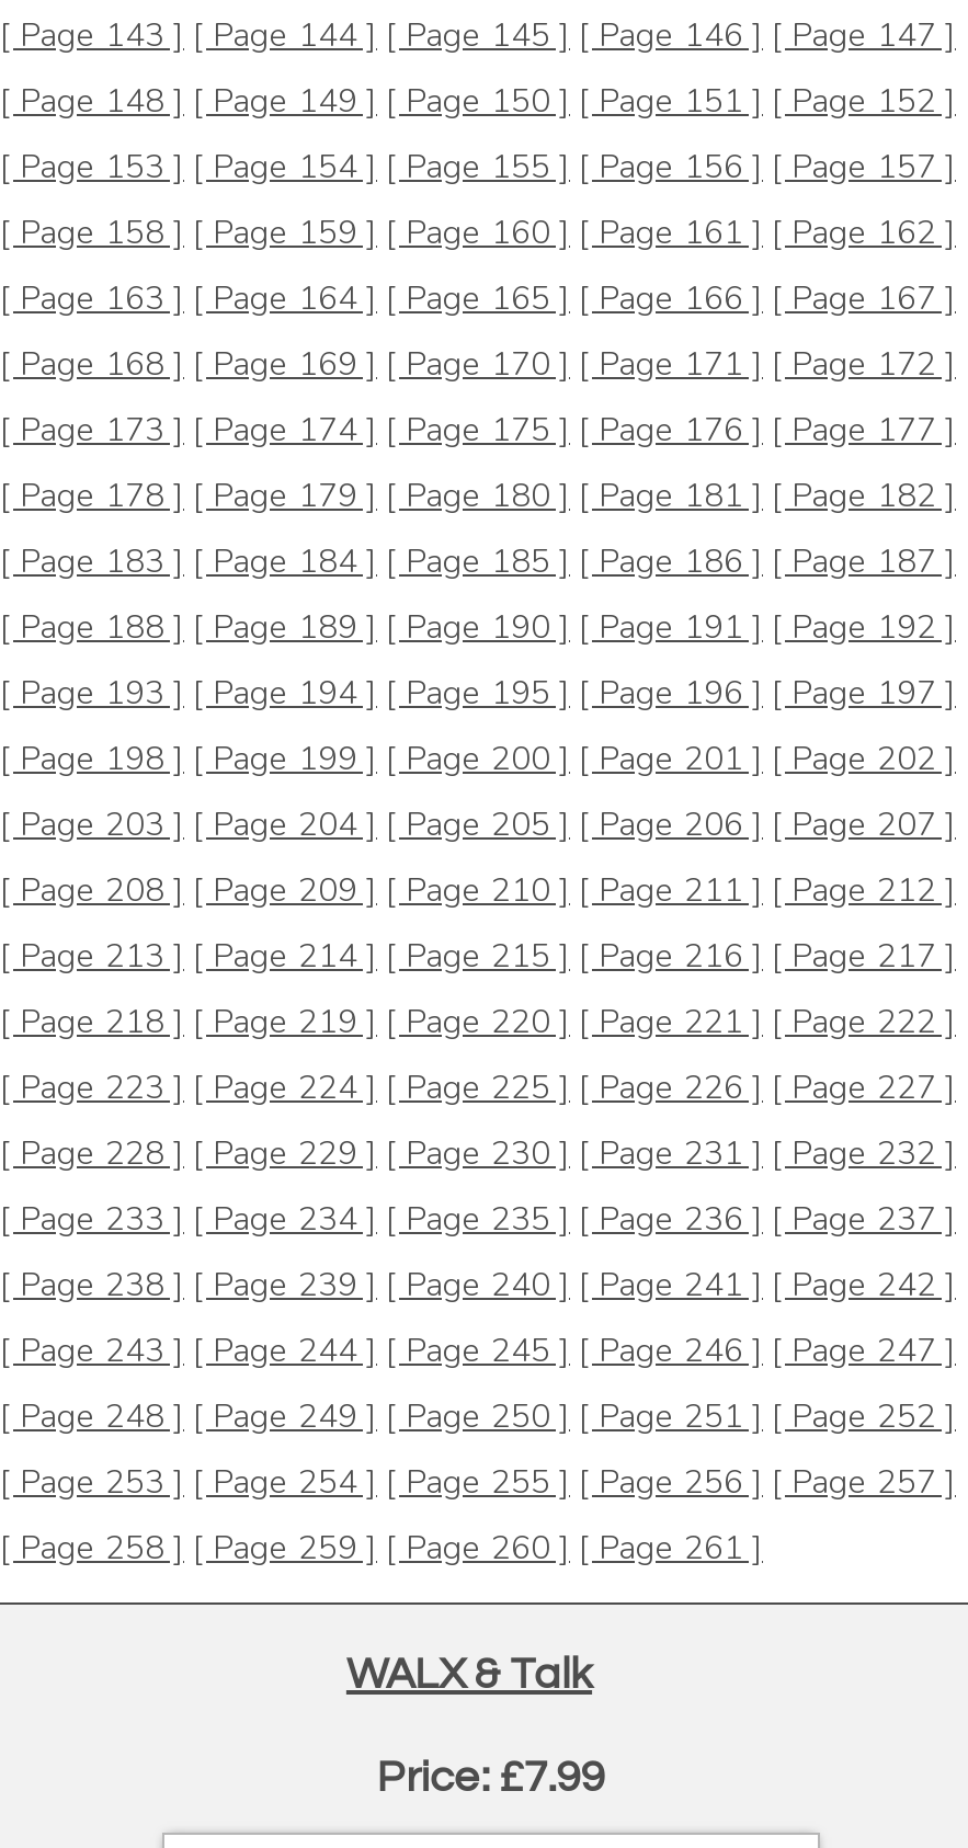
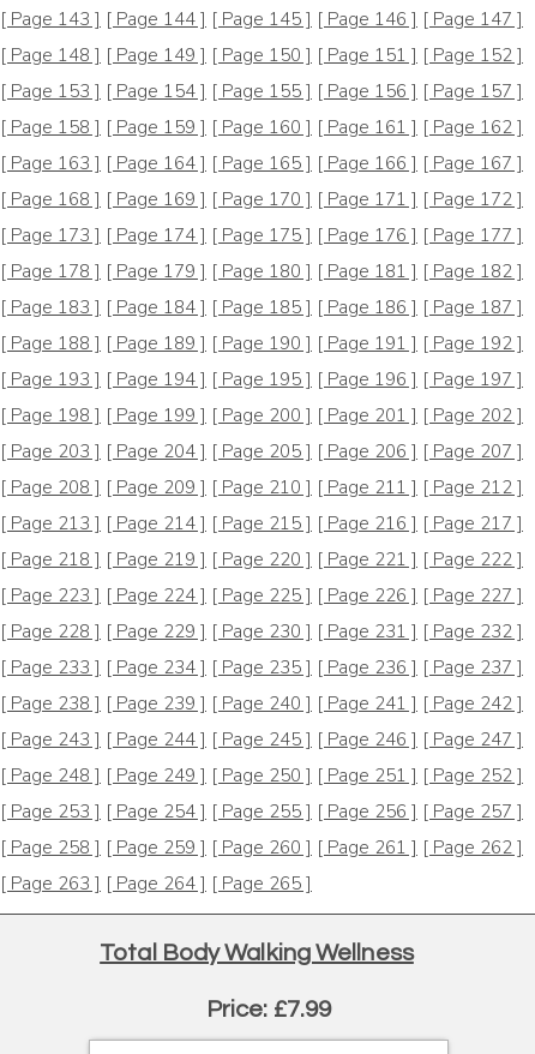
- [ Page 258 ] [ Page 259 ] [ Page 260 ] [ Page 261 ]
- WALX & Talk
+ [ Page 258 ] [ Page 259 ] [ Page 260 ] [ Page 261 ] [ Page 262 ]
+ [ Page 263 ] [ Page 264 ] [ Page 265 ]
+ Total Body Walking Wellness
